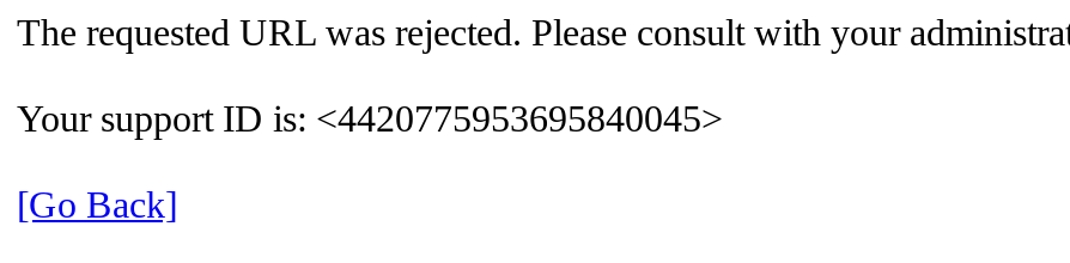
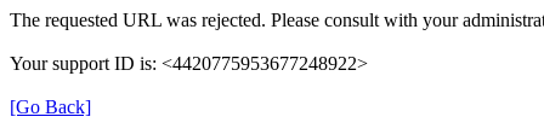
- Your support ID is: <4420775953695840045>
+ Your support ID is: <4420775953677248922>
